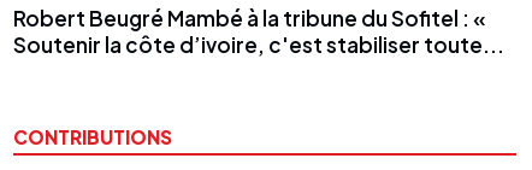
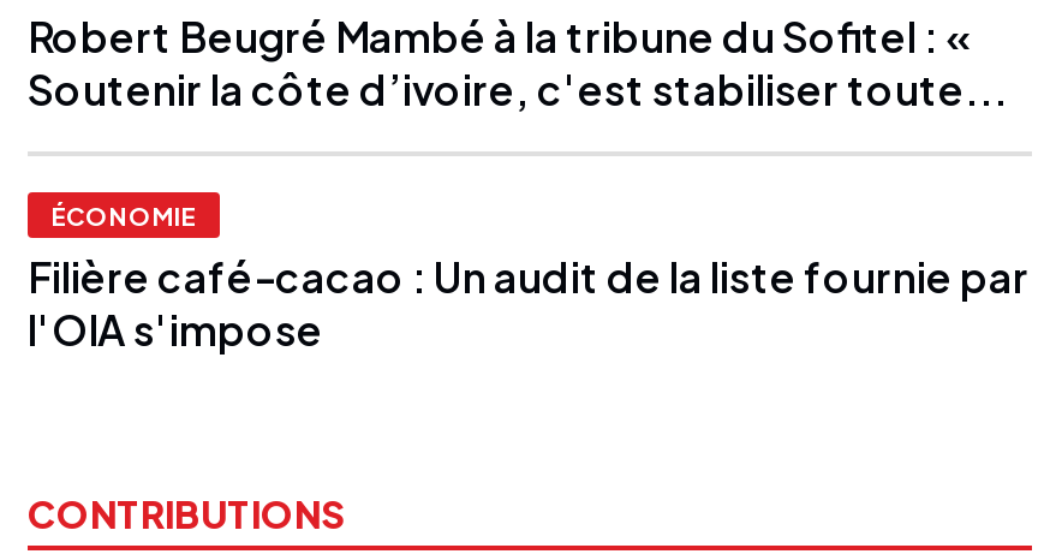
+ ÉCONOMIE
+ Filière café-cacao : Un audit de la liste fournie par
+ l'OIA s'impose
